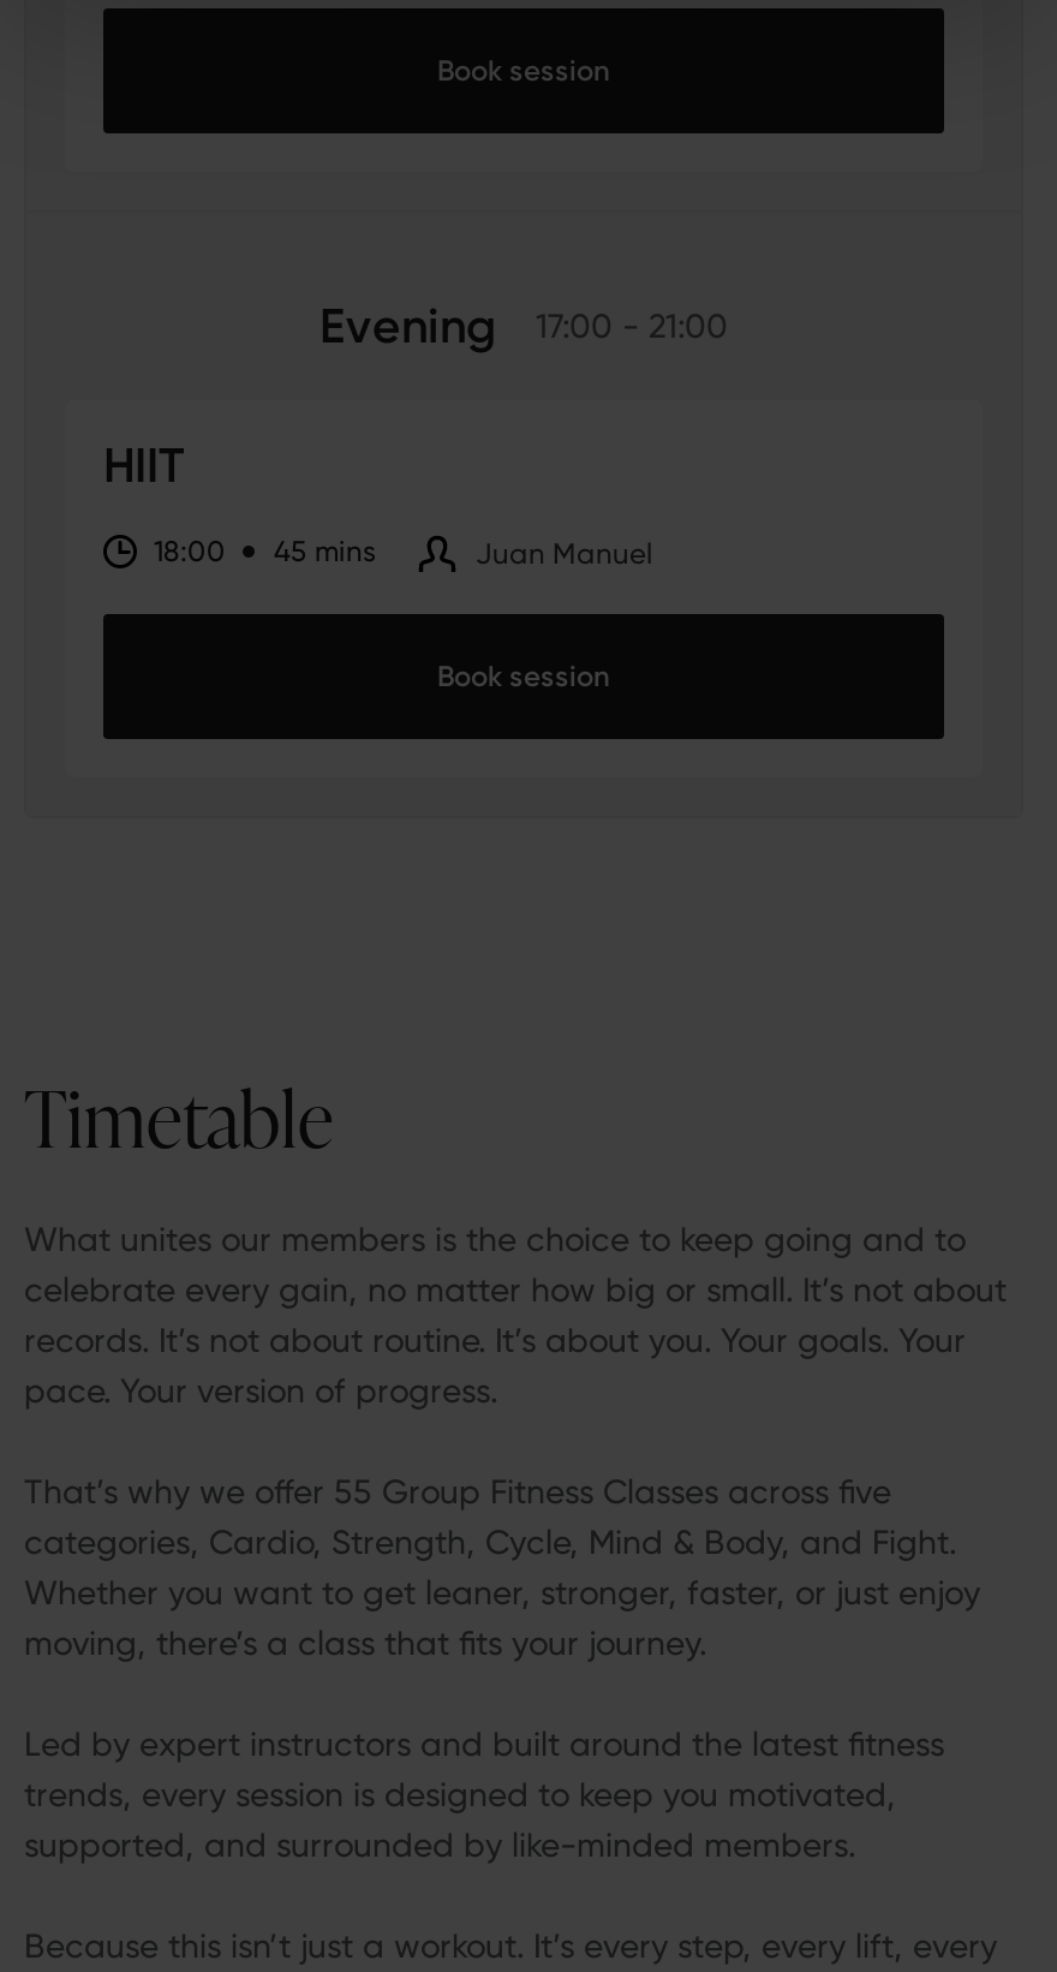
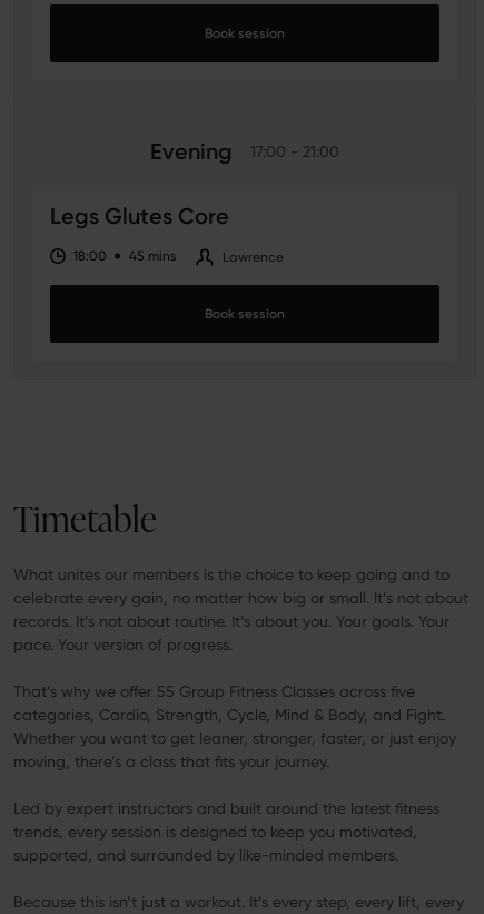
- HIIT
+ Legs Glutes Core

- Juan Manuel
+ Lawrence
